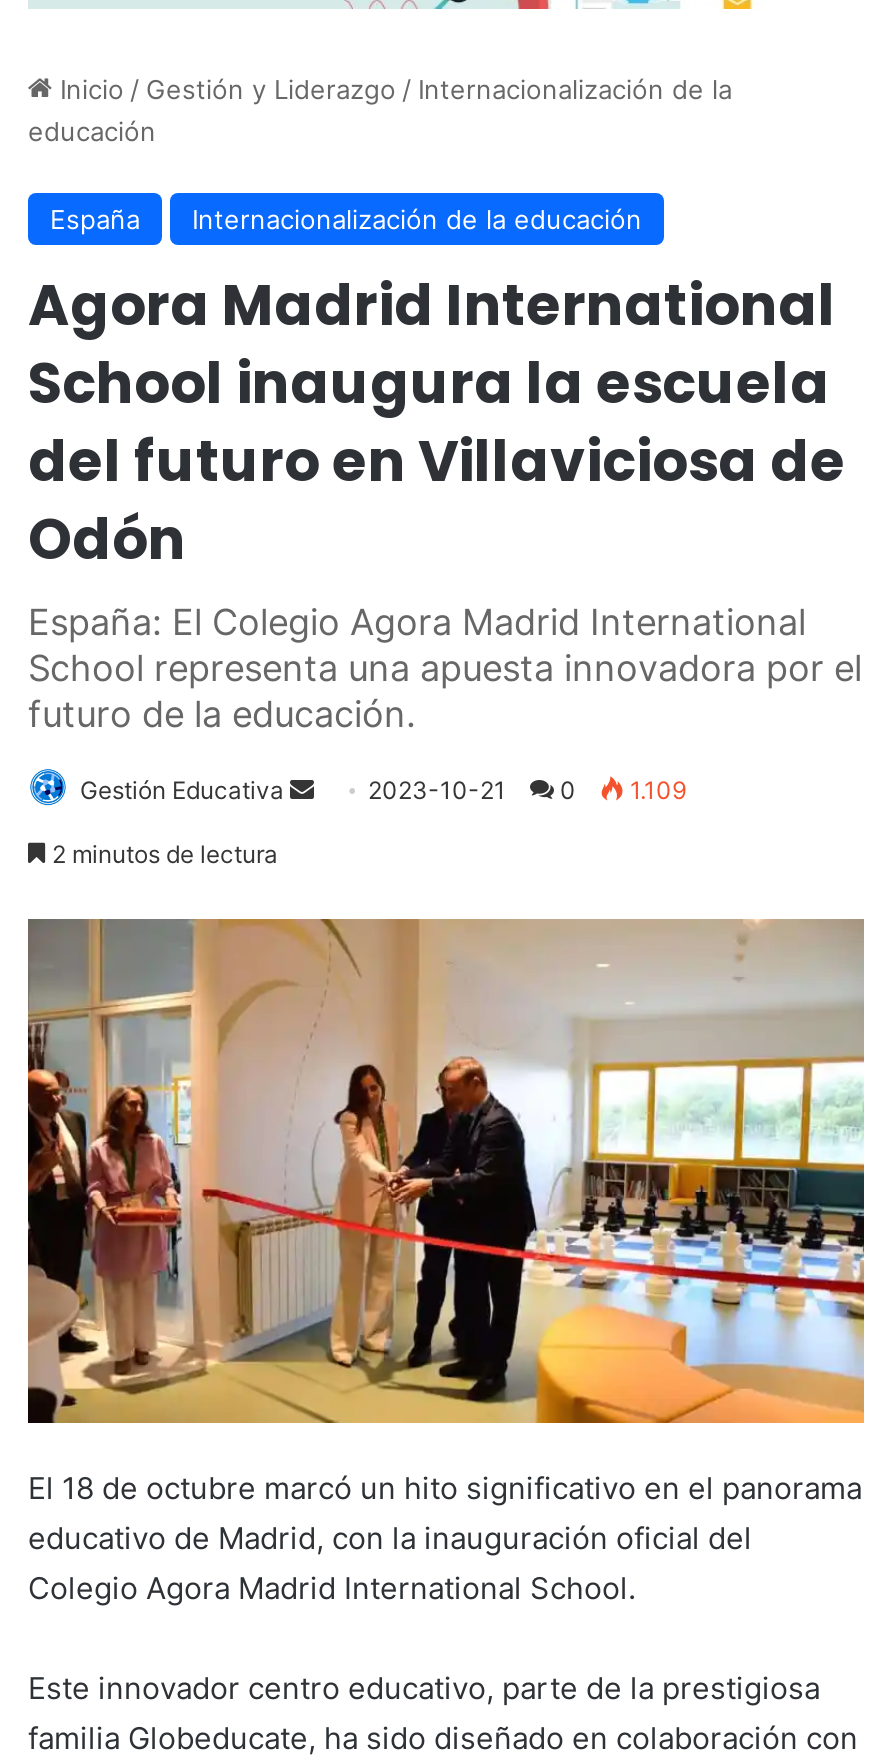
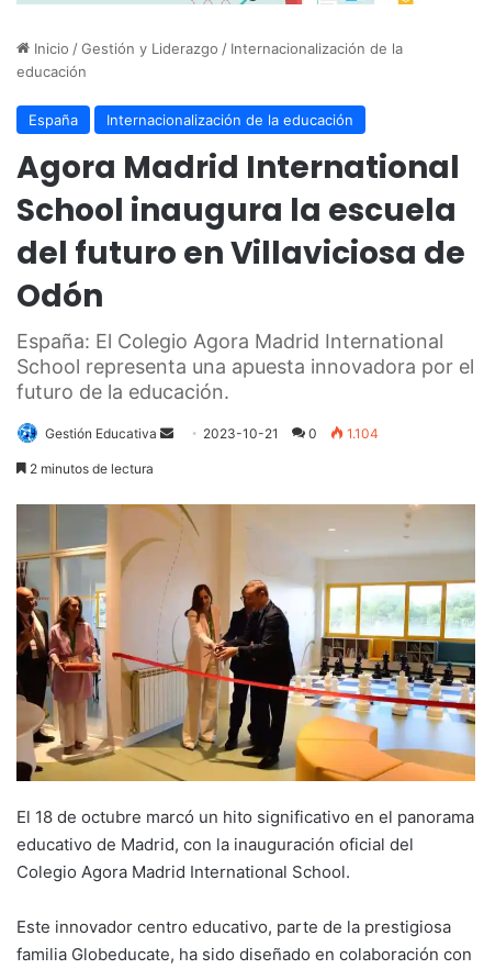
- 1.109
+ 1.104
